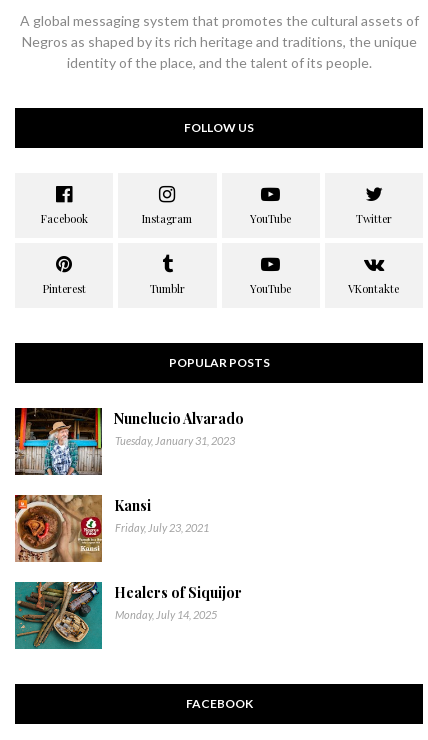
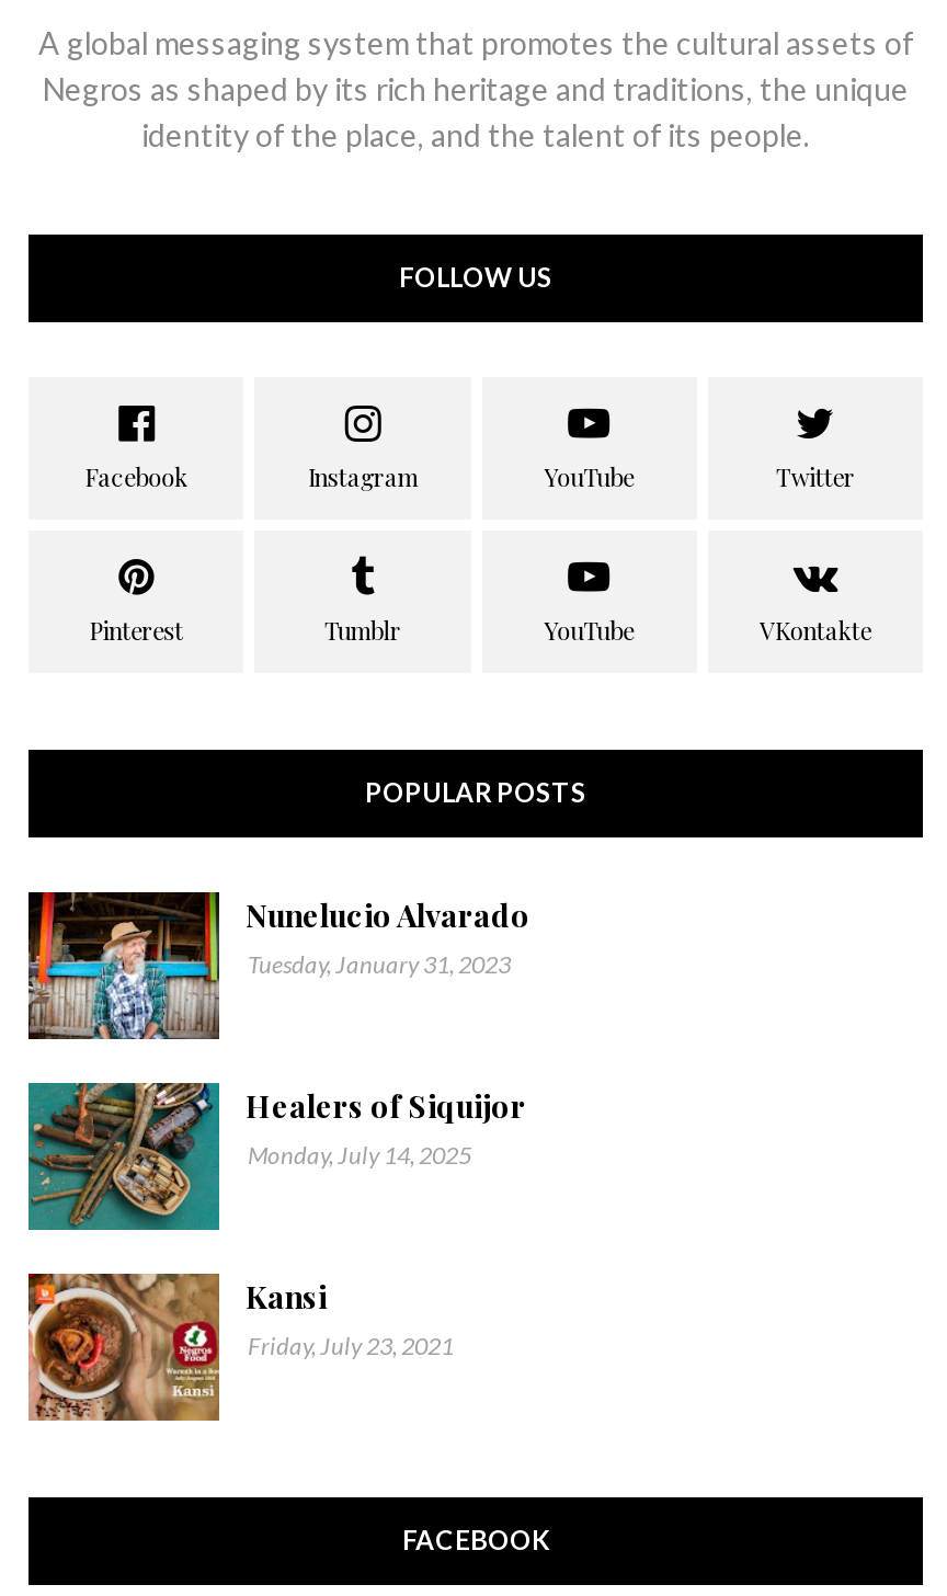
moved down: [image] | Kansi | Friday, July 23, 2021

moved up: [image] | Healers of Siquijor | Monday, July 14, 2025
